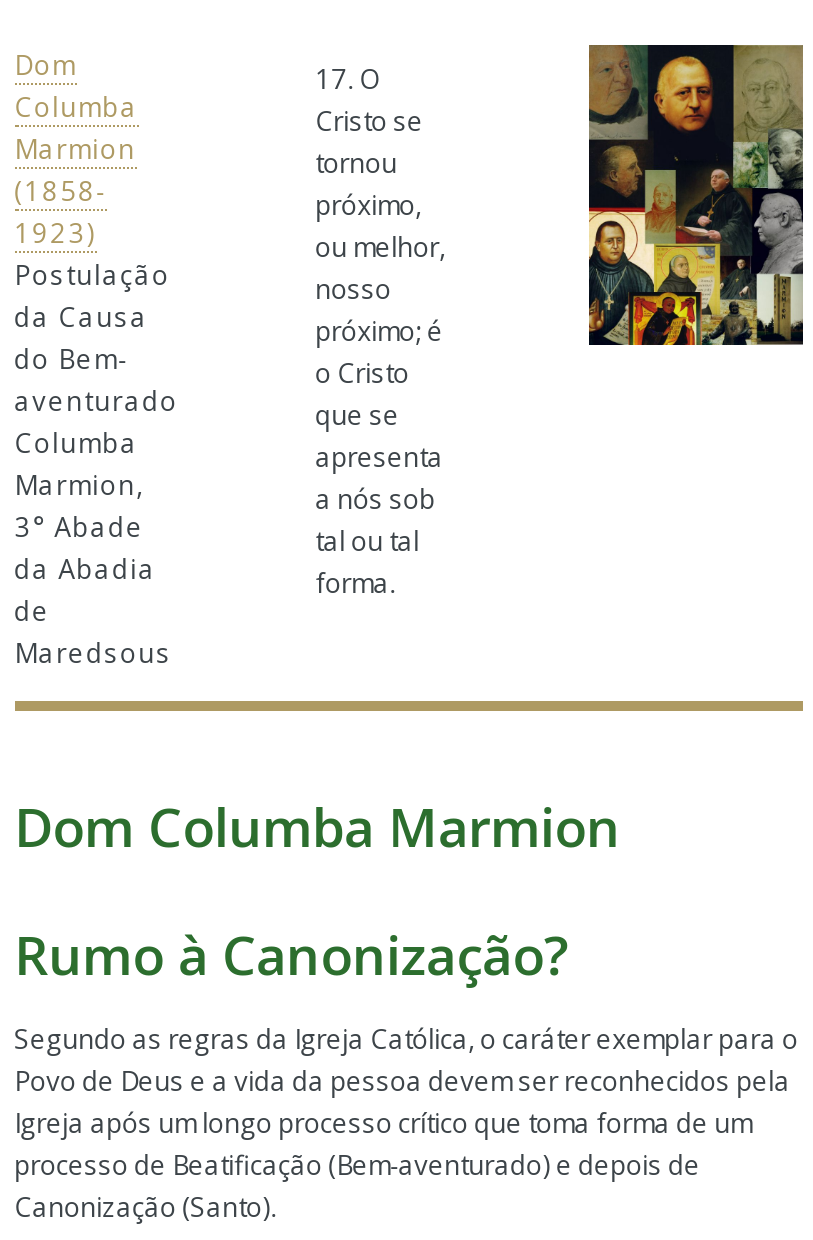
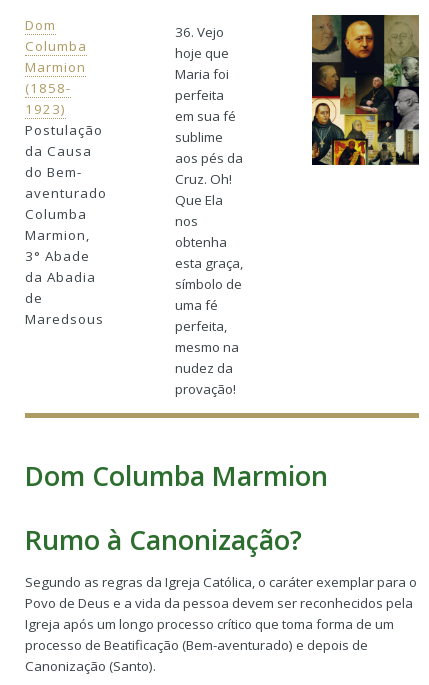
- 17. O
- Cristo se
- tornou
- próximo,
- ou melhor,
- nosso
- próximo; é
- o Cristo
- que se
- apresenta
- a nós sob
- tal ou tal
- forma.
+ 36. Vejo
+ hoje que
+ Maria foi
+ perfeita
+ em sua fé
+ sublime
+ aos pés da
+ Cruz. Oh!
+ Que Ela
+ nos
+ obtenha
+ esta graça,
+ símbolo de
+ uma fé
+ perfeita,
+ mesmo na
+ nudez da
+ provação!
